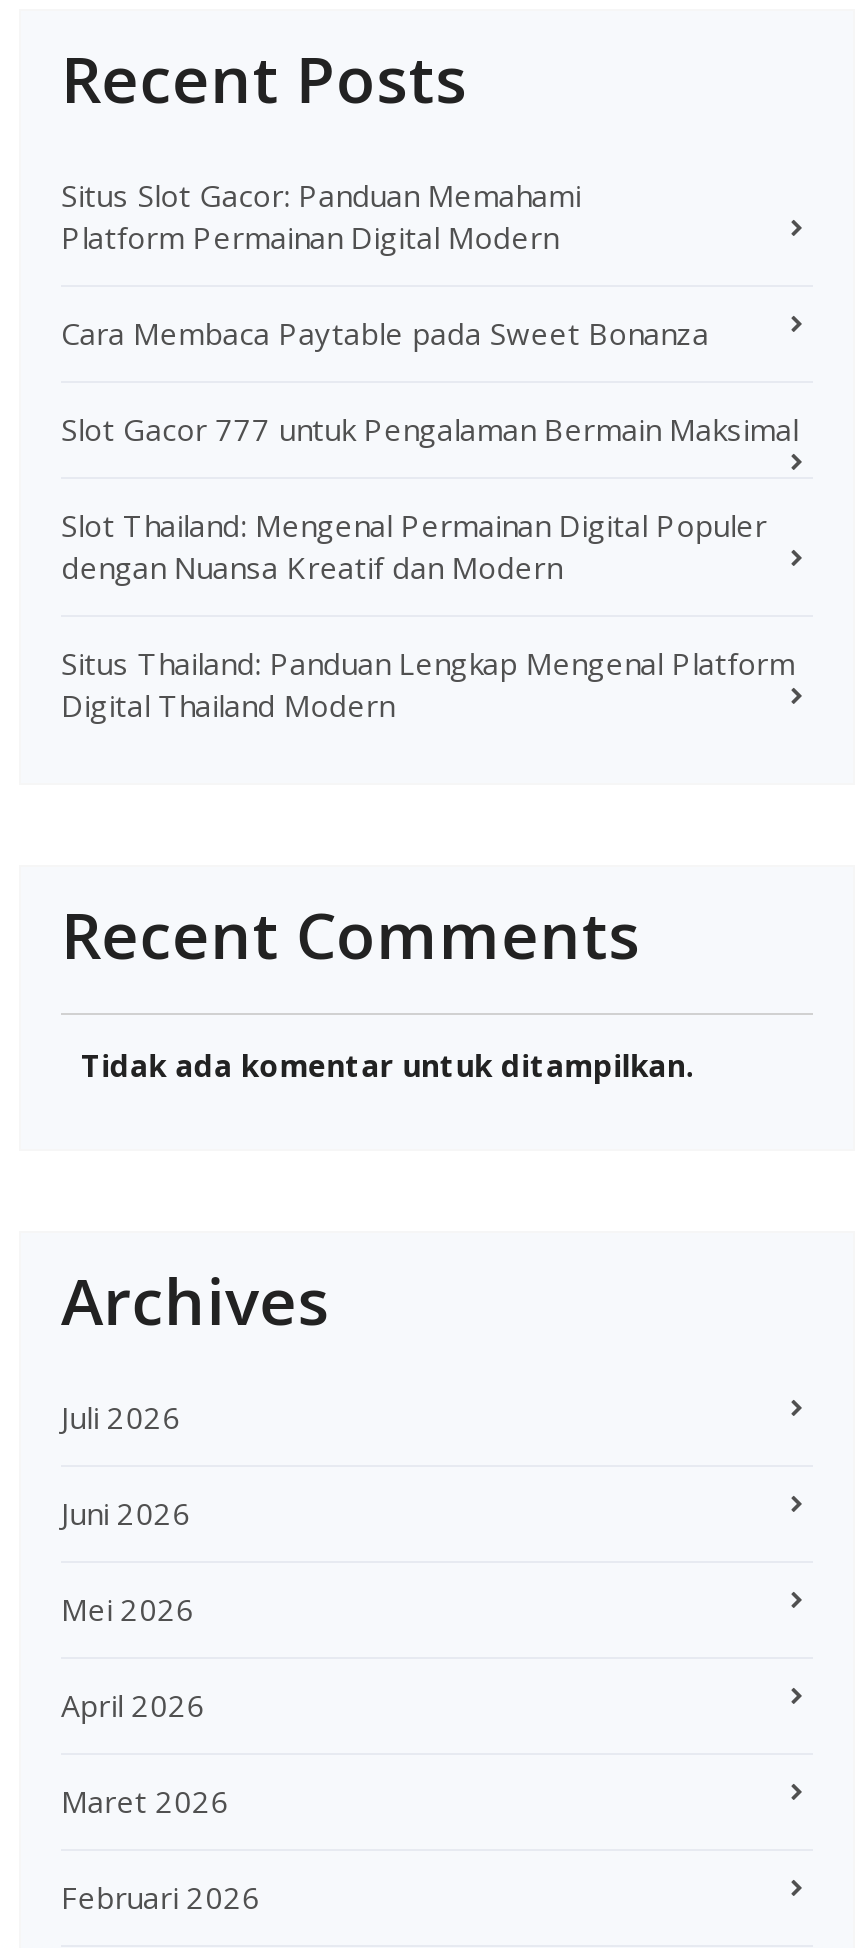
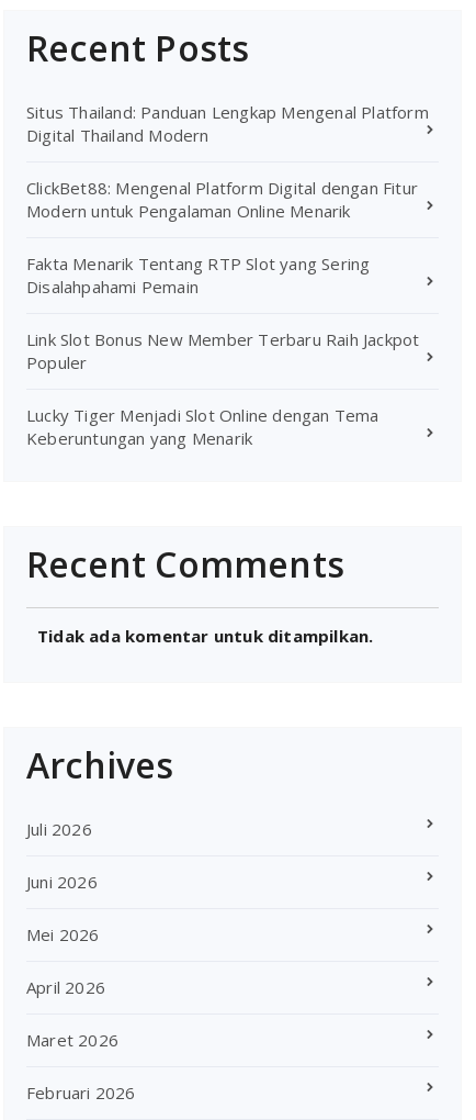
- Situs Slot Gacor: Panduan Memahami
- Platform Permainan Digital Modern
- Cara Membaca Paytable pada Sweet Bonanza
- Slot Gacor 777 untuk Pengalaman Bermain Maksimal
- Slot Thailand: Mengenal Permainan Digital Populer
- dengan Nuansa Kreatif dan Modern

moved up: Situs Thailand: Panduan Lengkap Mengenal Platform | Digital Thailand Modern

+ ClickBet88: Mengenal Platform Digital dengan Fitur
+ Modern untuk Pengalaman Online Menarik
+ Fakta Menarik Tentang RTP Slot yang Sering
+ Disalahpahami Pemain
+ Link Slot Bonus New Member Terbaru Raih Jackpot
+ Populer
+ Lucky Tiger Menjadi Slot Online dengan Tema
+ Keberuntungan yang Menarik
